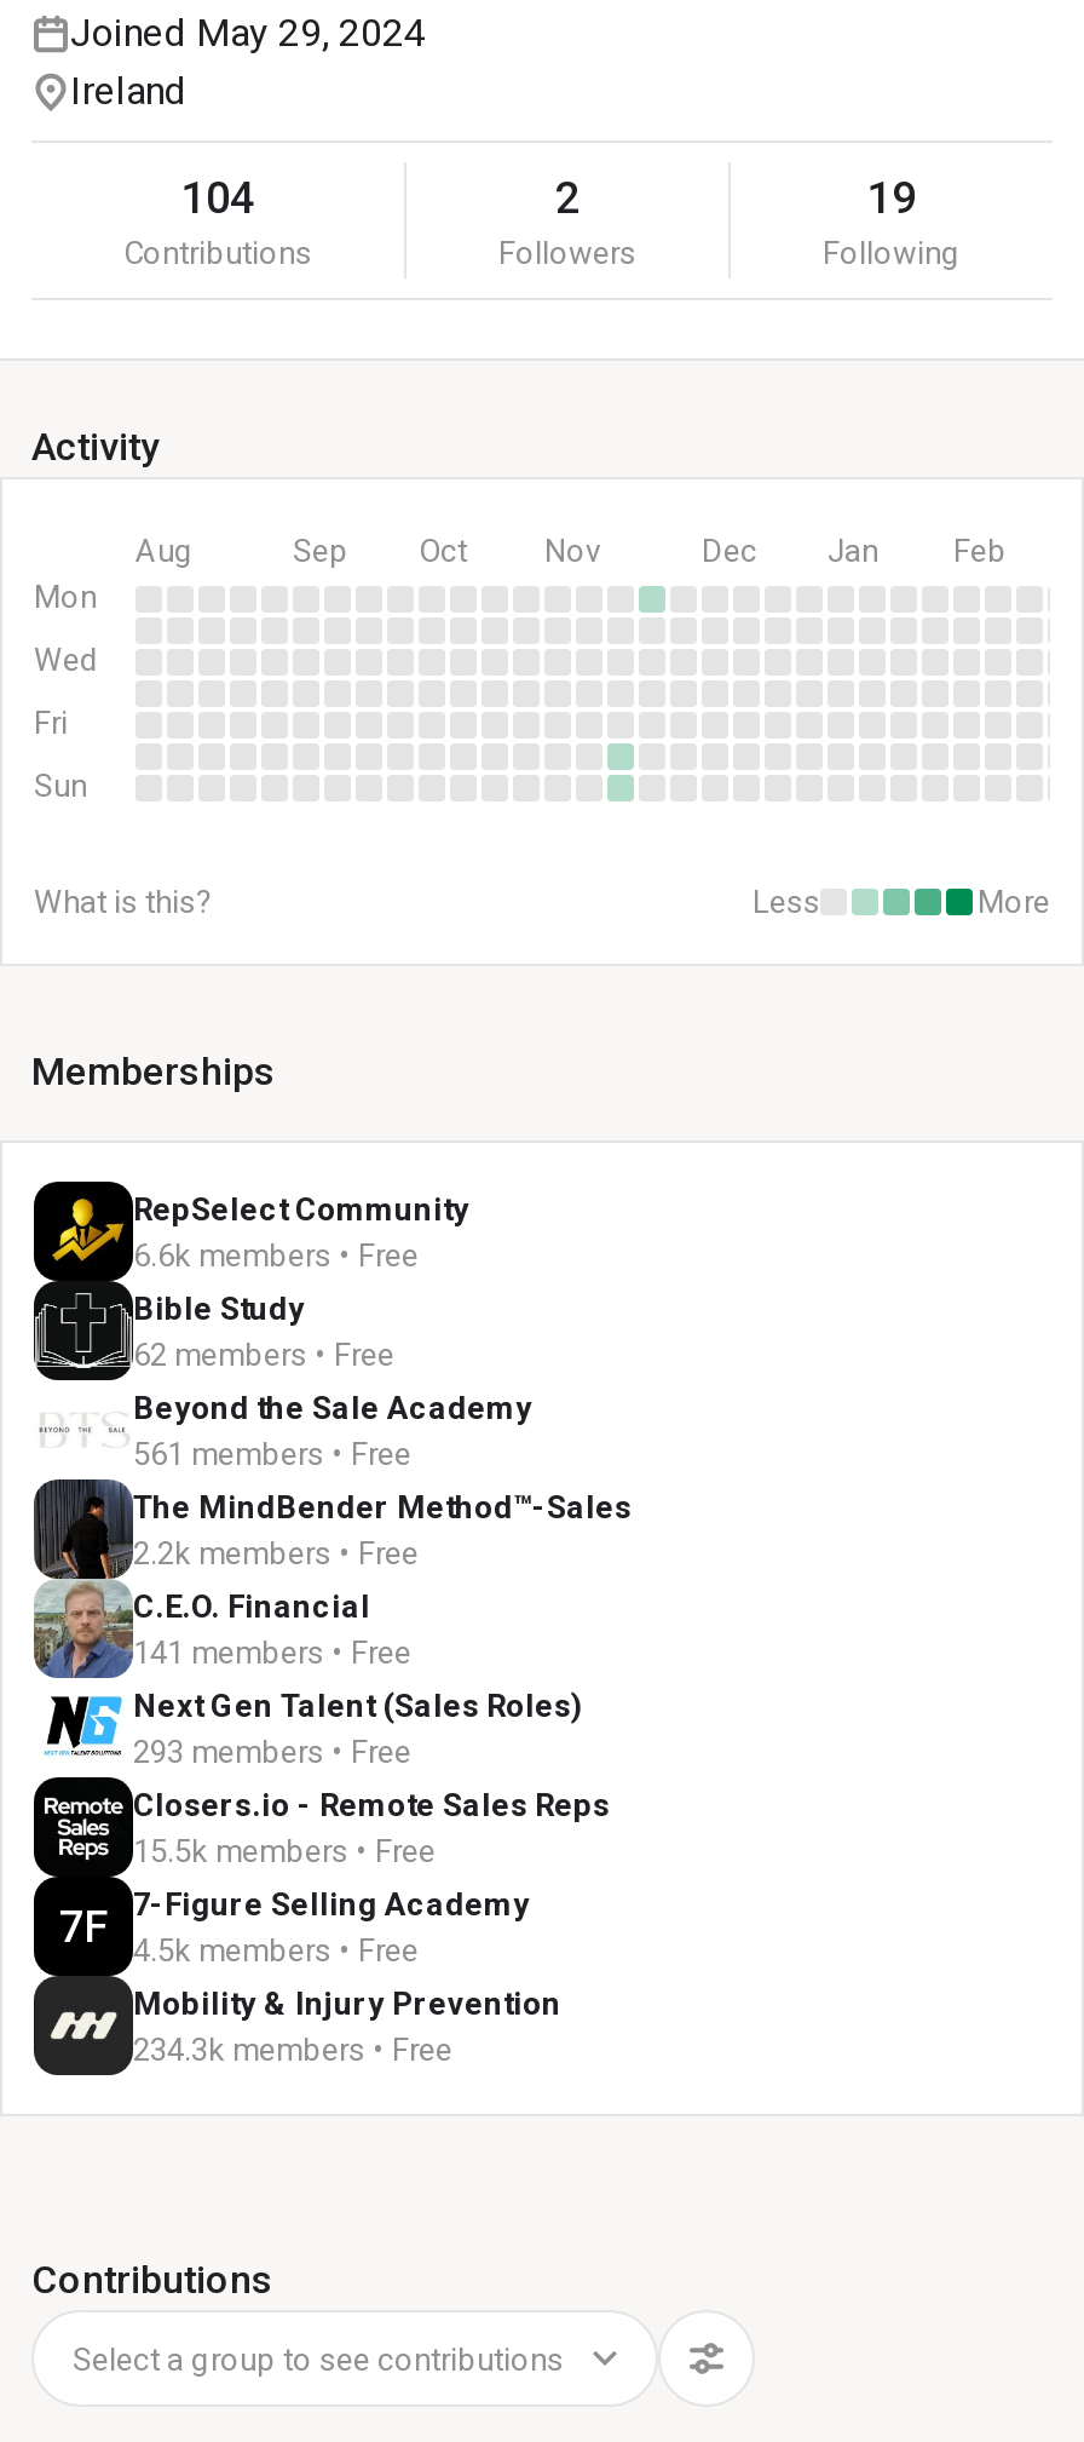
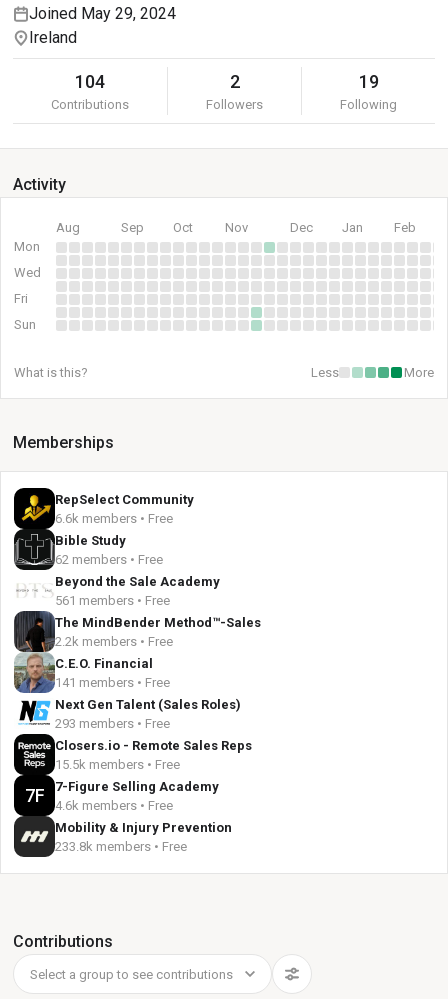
- 4.5k members • Free
+ 4.6k members • Free

- 234.3k members • Free
+ 233.8k members • Free
